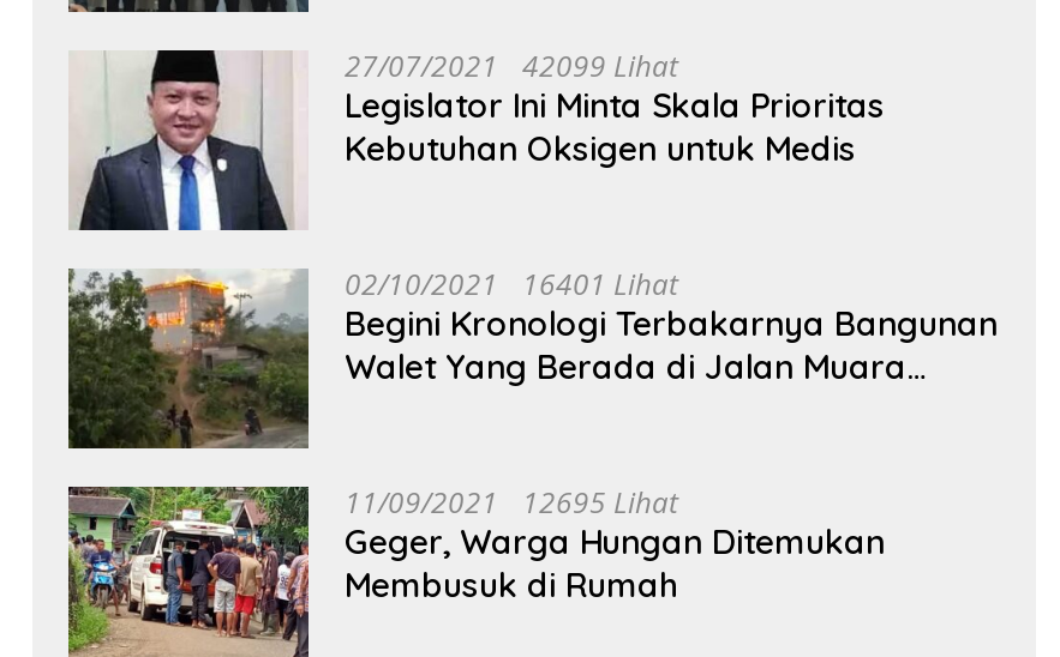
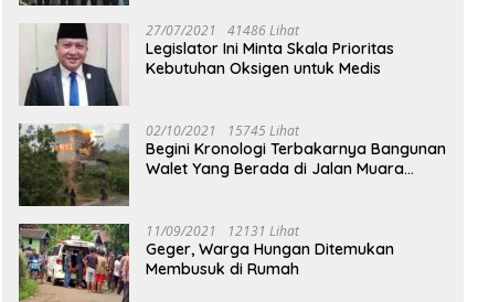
- 27/07/2021 42099 Lihat
+ 27/07/2021 41486 Lihat

- 02/10/2021 16401 Lihat
+ 02/10/2021 15745 Lihat

- 11/09/2021 12695 Lihat
+ 11/09/2021 12131 Lihat
